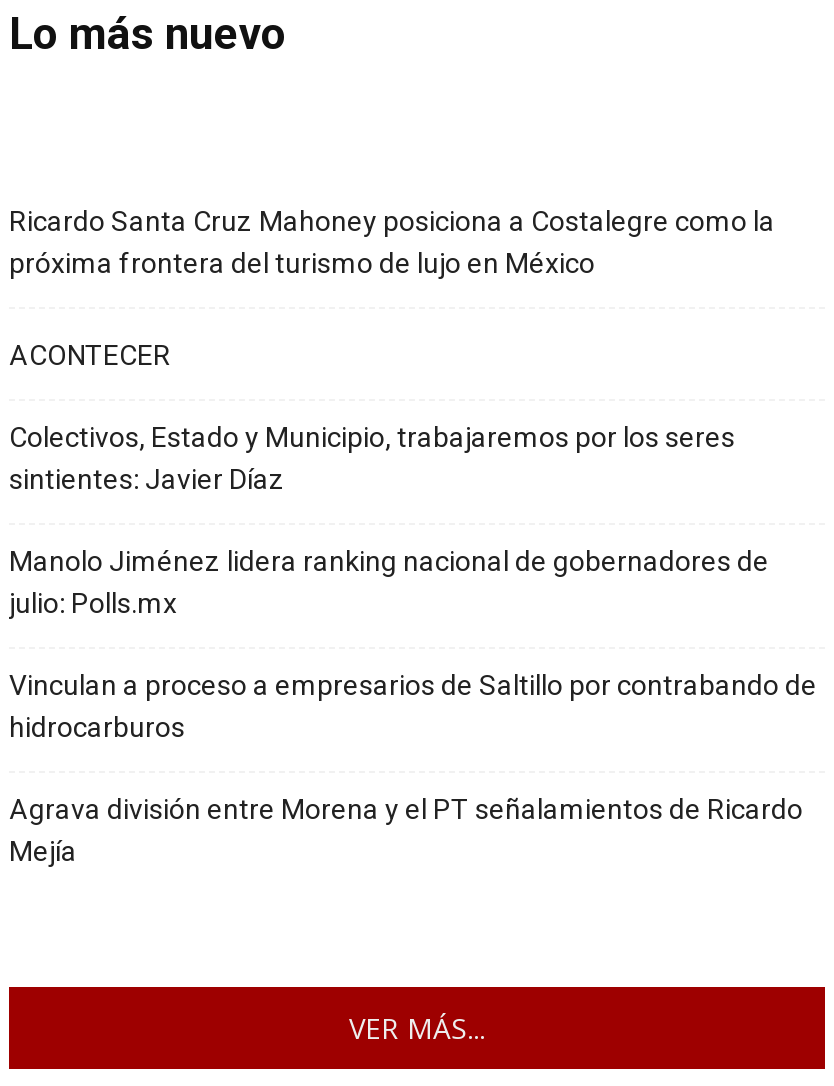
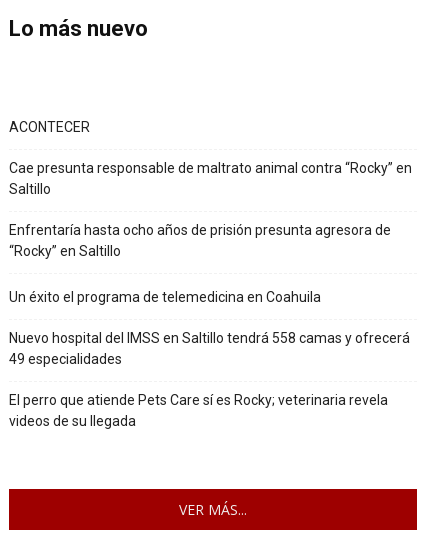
- Ricardo Santa Cruz Mahoney posiciona a Costalegre como la
- próxima frontera del turismo de lujo en México

moved up: ACONTECER

- Colectivos, Estado y Municipio, trabajaremos por los seres
- sintientes: Javier Díaz
- Manolo Jiménez lidera ranking nacional de gobernadores de
- julio: Polls.mx
- Vinculan a proceso a empresarios de Saltillo por contrabando de
- hidrocarburos
- Agrava división entre Morena y el PT señalamientos de Ricardo
- Mejía
+ Cae presunta responsable de maltrato animal contra “Rocky” en
+ Saltillo
+ Enfrentaría hasta ocho años de prisión presunta agresora de
+ “Rocky” en Saltillo
+ Un éxito el programa de telemedicina en Coahuila
+ Nuevo hospital del IMSS en Saltillo tendrá 558 camas y ofrecerá
+ 49 especialidades
+ El perro que atiende Pets Care sí es Rocky; veterinaria revela
+ videos de su llegada
